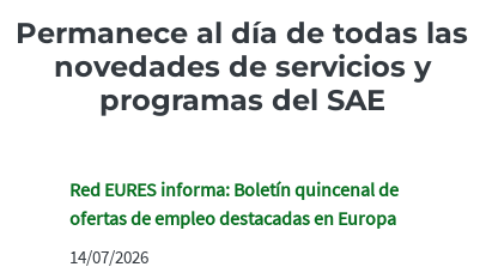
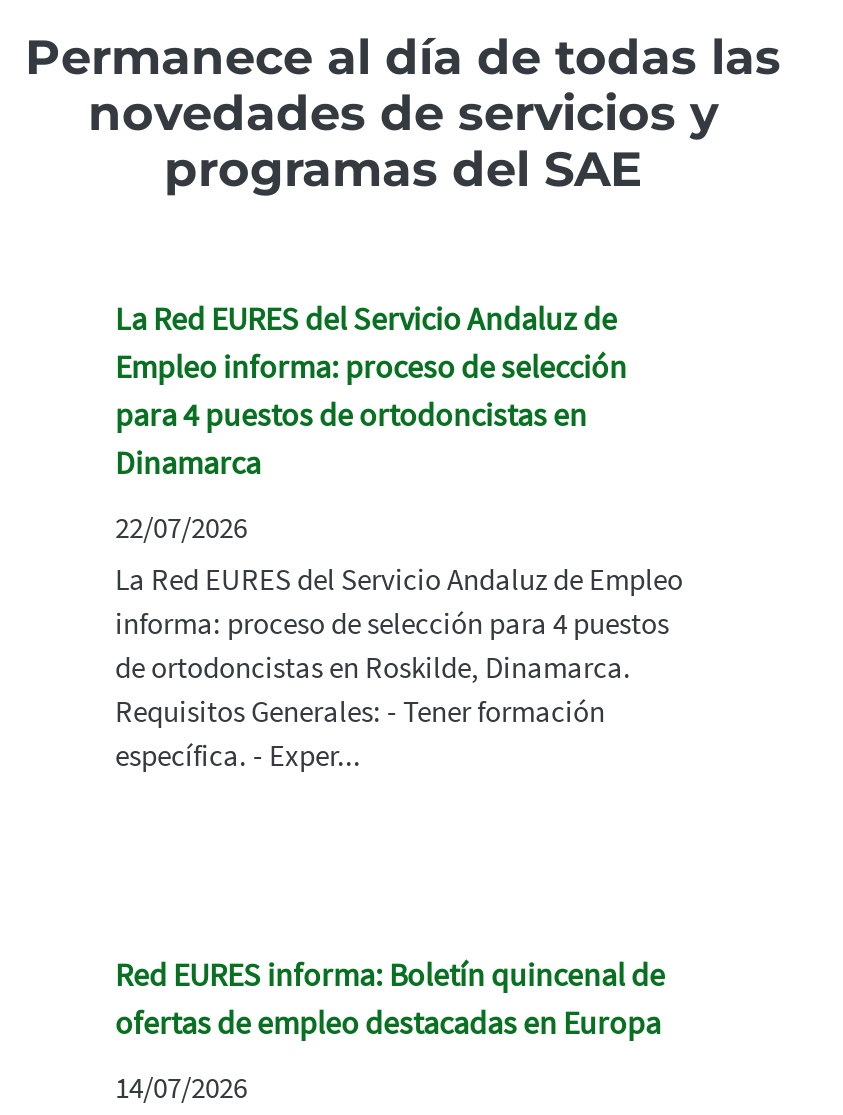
+ La Red EURES del Servicio Andaluz de
+ Empleo informa: proceso de selección
+ para 4 puestos de ortodoncistas en
+ Dinamarca
+ 22/07/2026
+ La Red EURES del Servicio Andaluz de Empleo
+ informa: proceso de selección para 4 puestos
+ de ortodoncistas en Roskilde, Dinamarca.
+ Requisitos Generales: - Tener formación
+ específica. - Exper...
